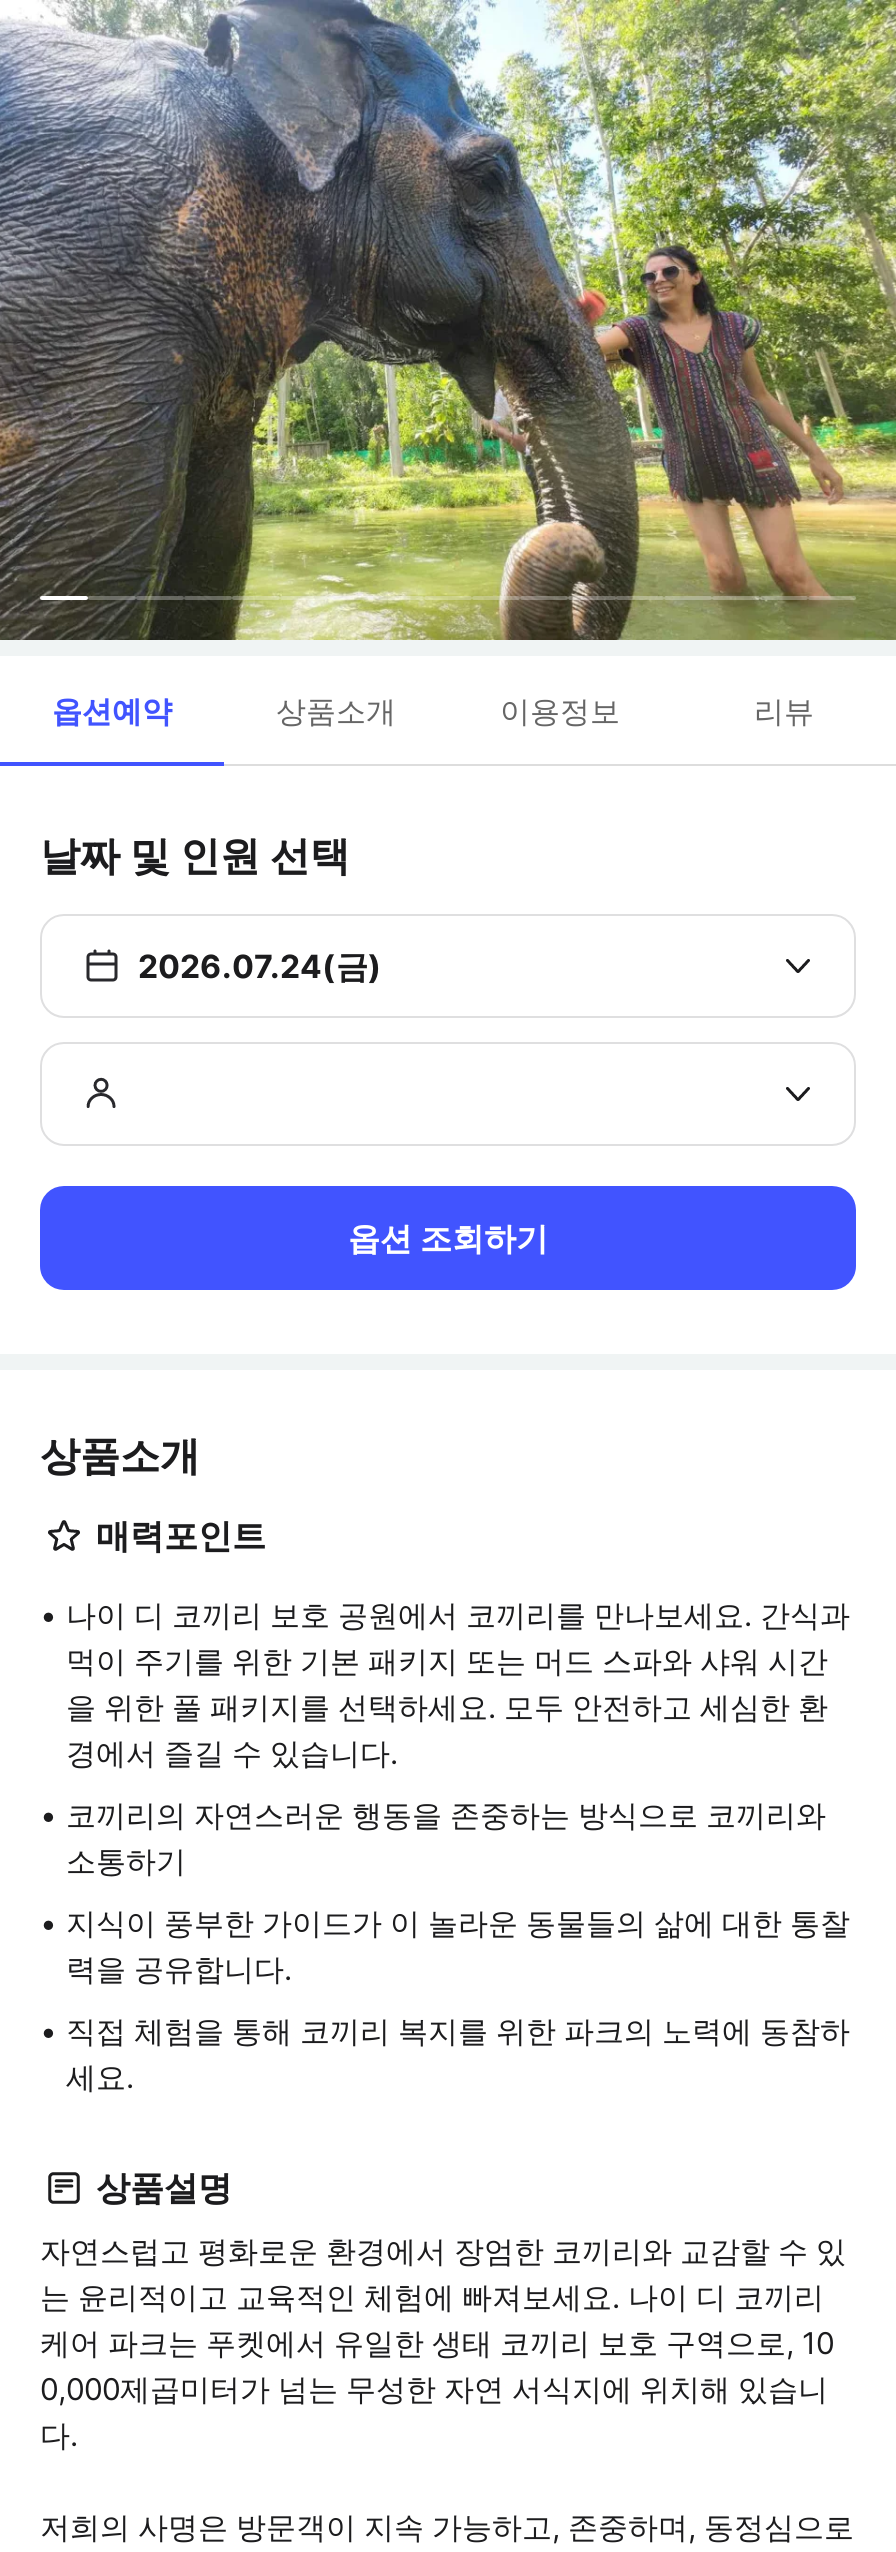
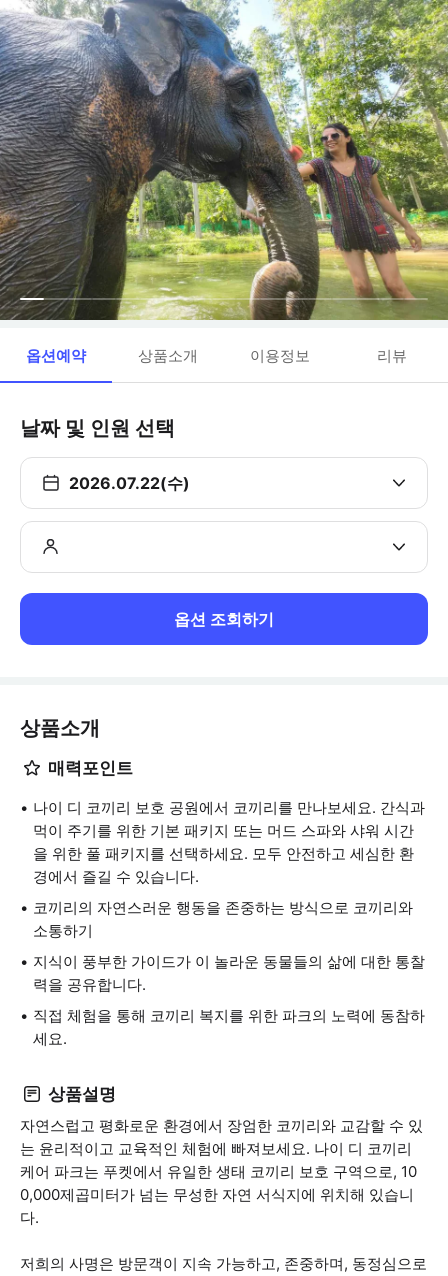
- 2026.07.24(금)
+ 2026.07.22(수)
